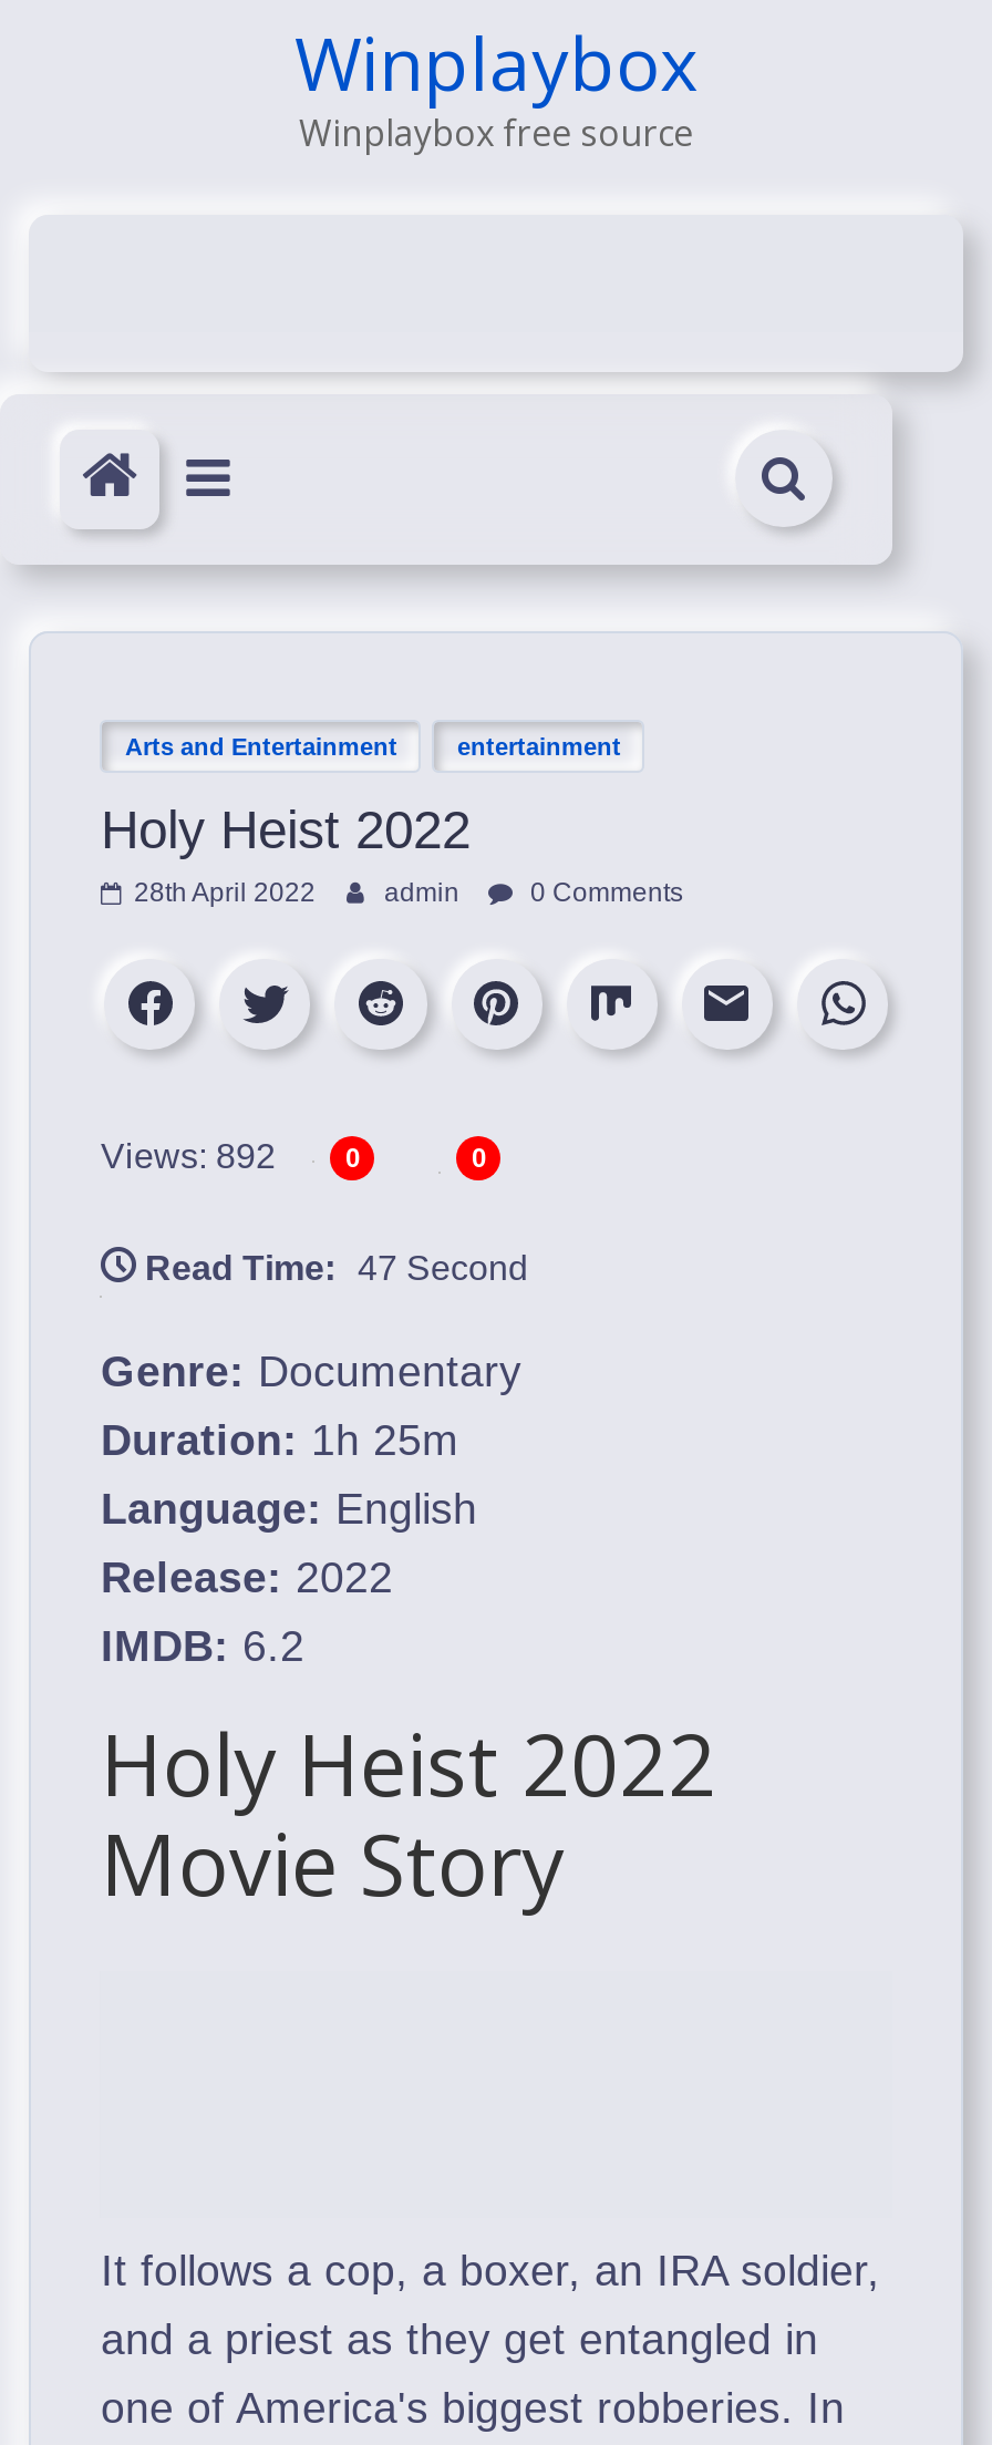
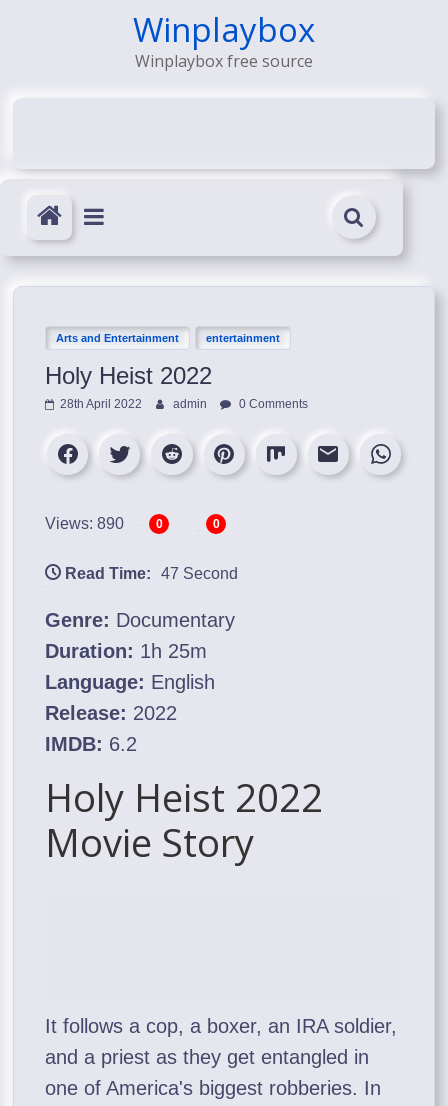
- Views: 892
+ Views: 890
